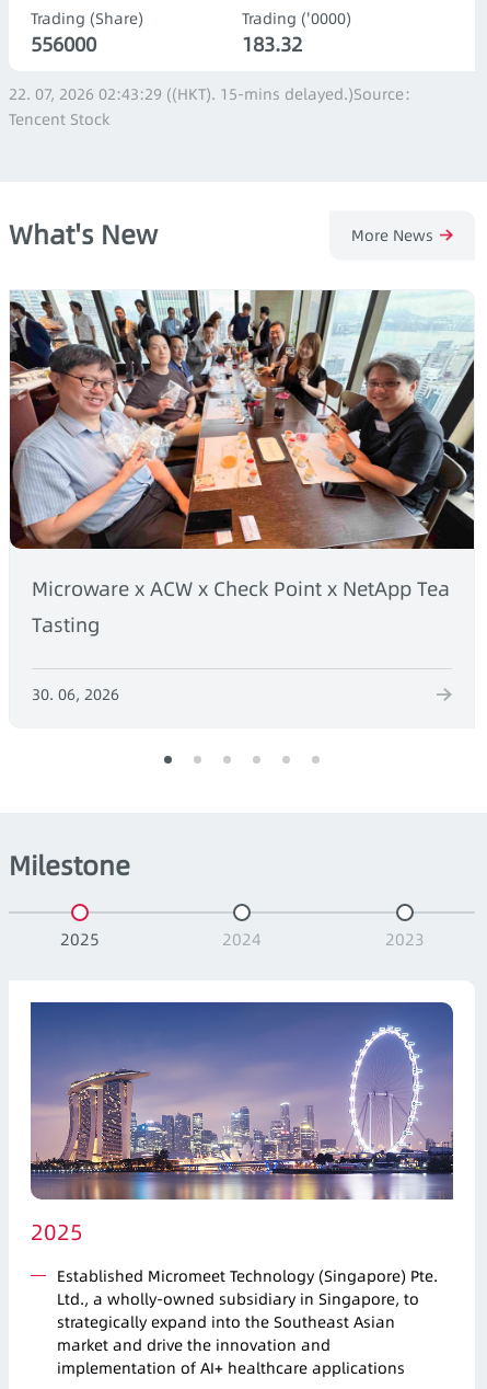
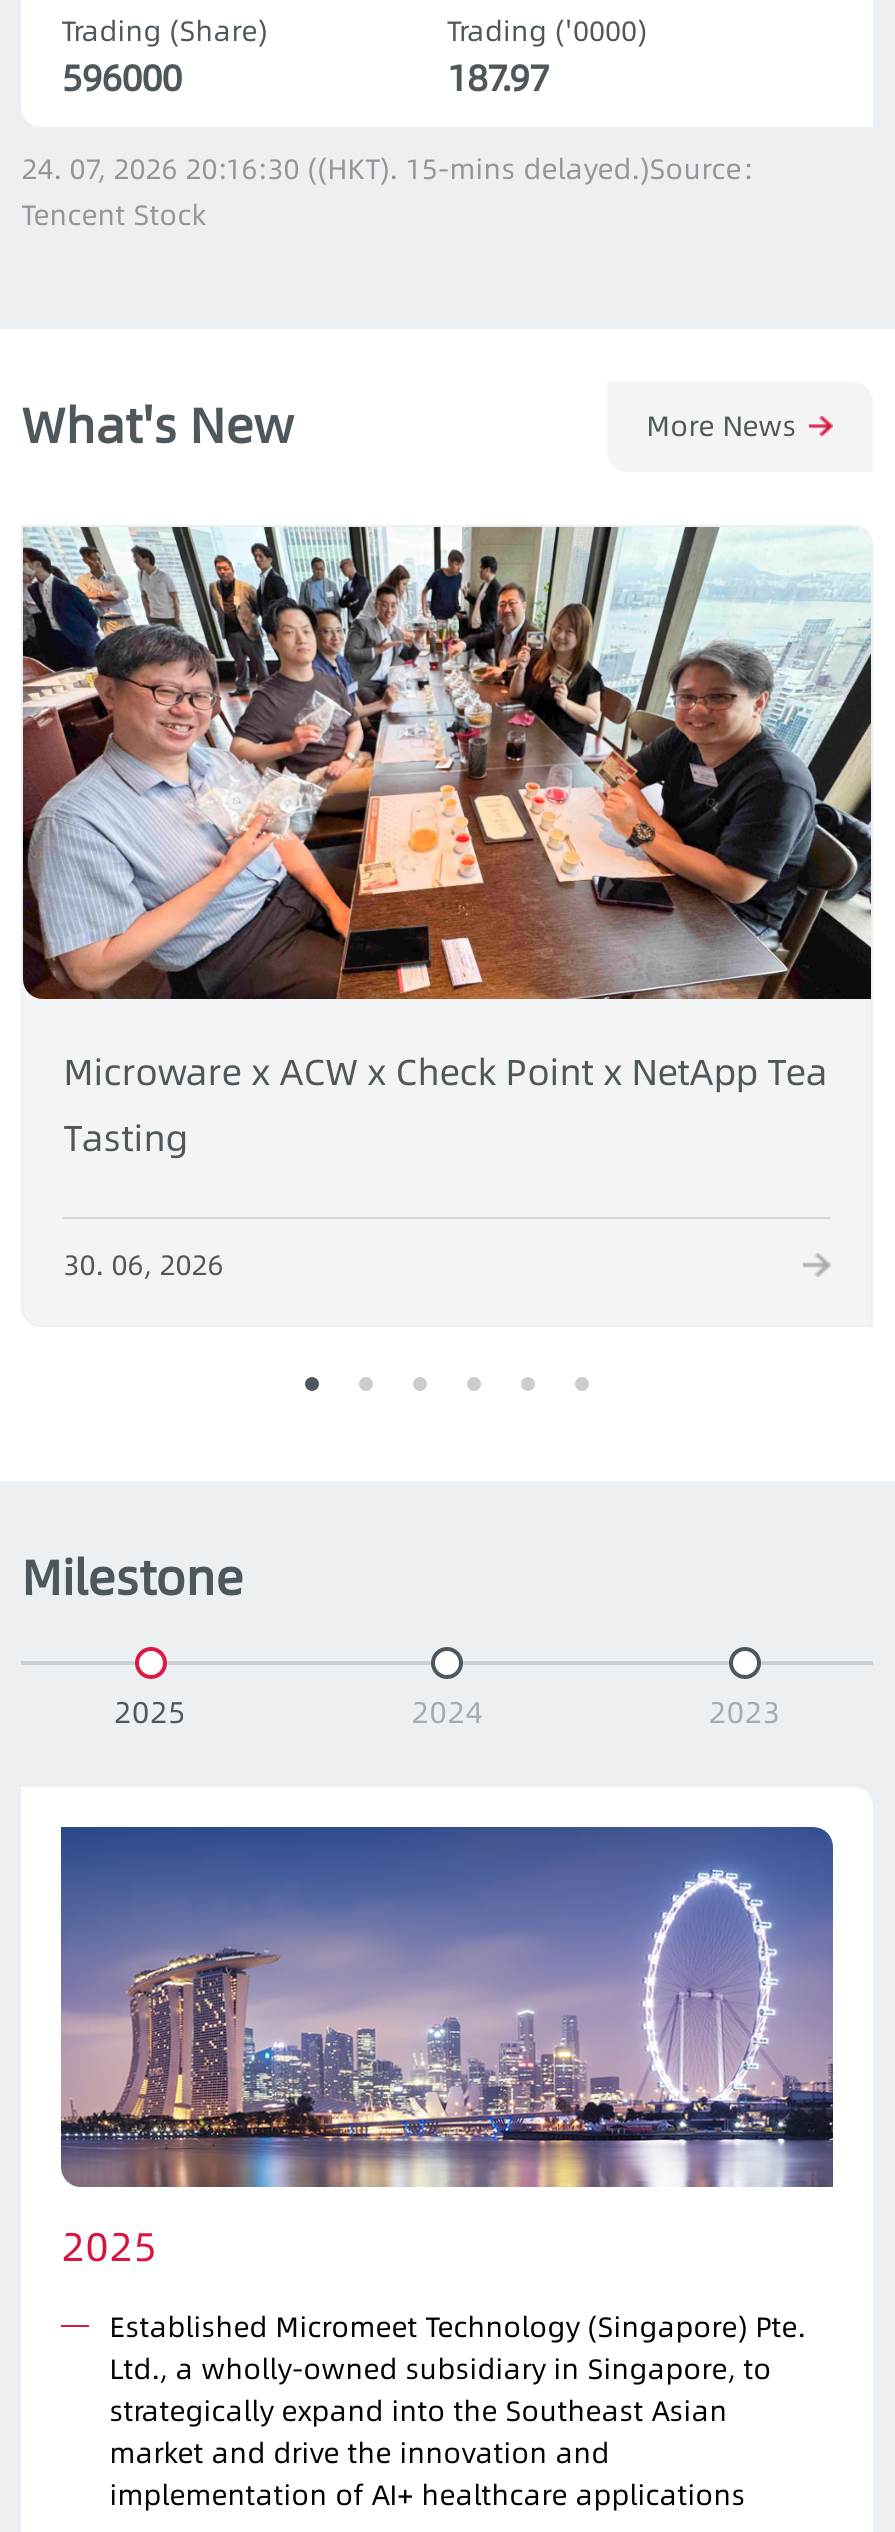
- 556000
+ 596000

- 183.32
+ 187.97

- 22. 07, 2026 02:43:29 ((HKT). 15-mins delayed.)Source：
+ 24. 07, 2026 20:16:30 ((HKT). 15-mins delayed.)Source：
